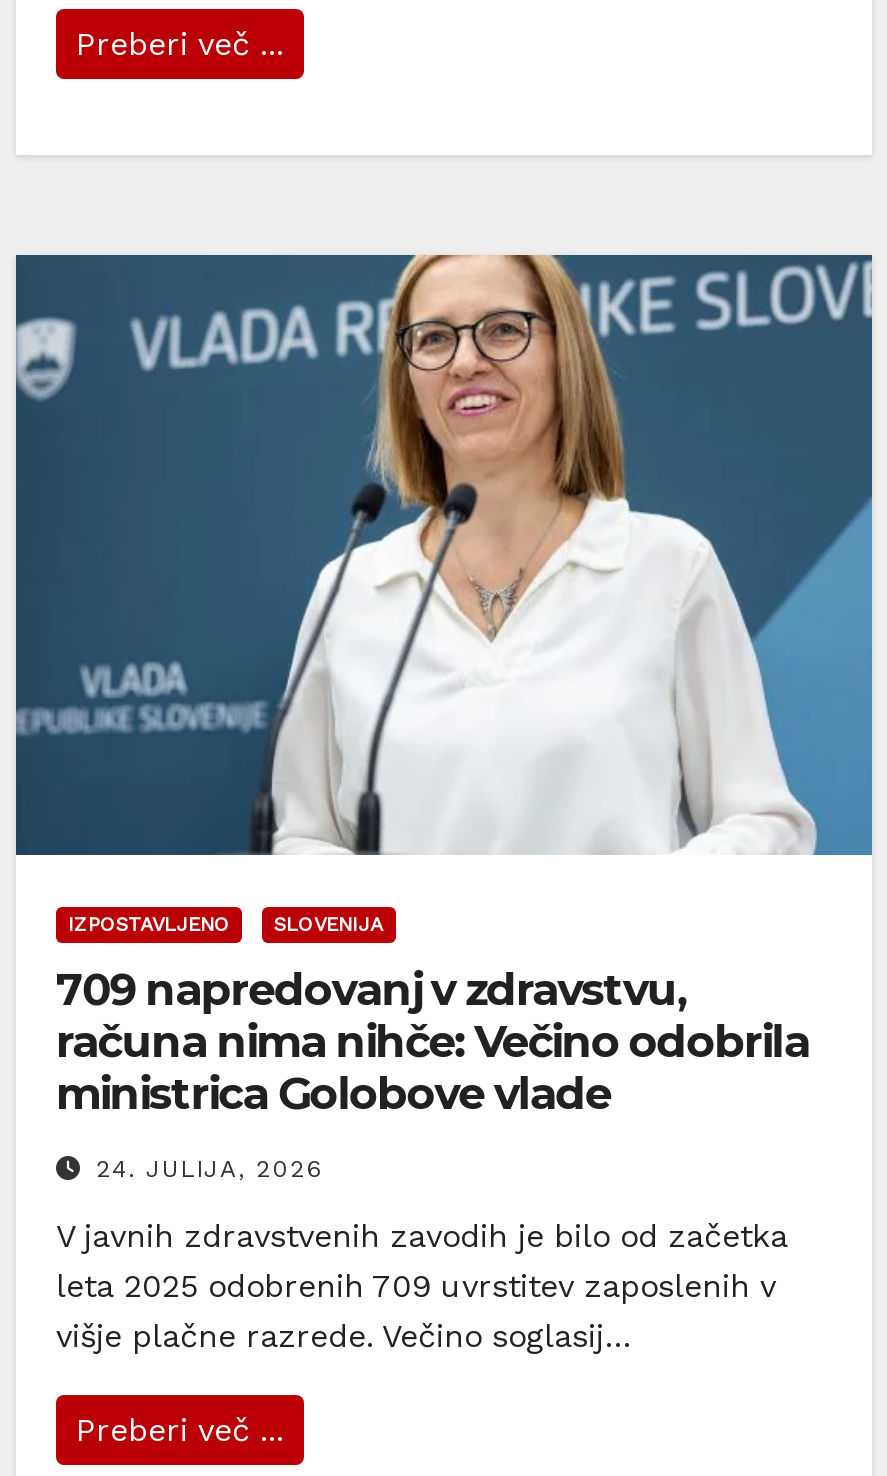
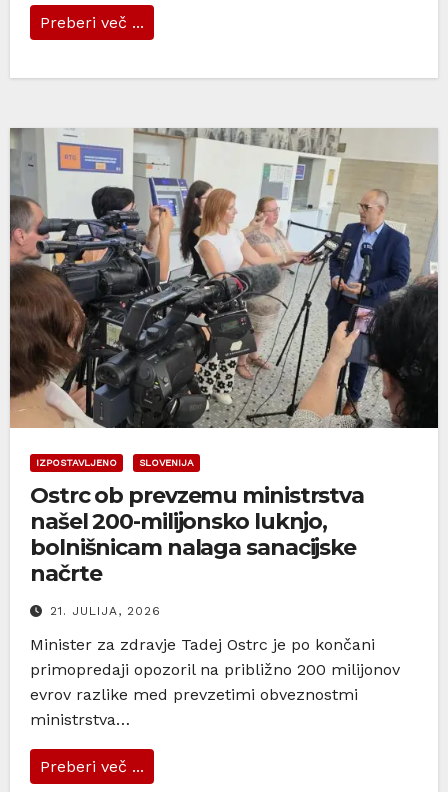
- [image]
+ [image]

- 709 napredovanj v zdravstvu,
- računa nima nihče: Večino odobrila
- ministrica Golobove vlade
+ Ostrc ob prevzemu ministrstva
+ našel 200-milijonsko luknjo,
+ bolnišnicam nalaga sanacijske
+ načrte

- 24. JULIJA, 2026
+ 21. JULIJA, 2026

- V javnih zdravstvenih zavodih je bilo od začetka
- leta 2025 odobrenih 709 uvrstitev zaposlenih v
- višje plačne razrede. Večino soglasij…
+ Minister za zdravje Tadej Ostrc je po končani
+ primopredaji opozoril na približno 200 milijonov
+ evrov razlike med prevzetimi obveznostmi
+ ministrstva…
